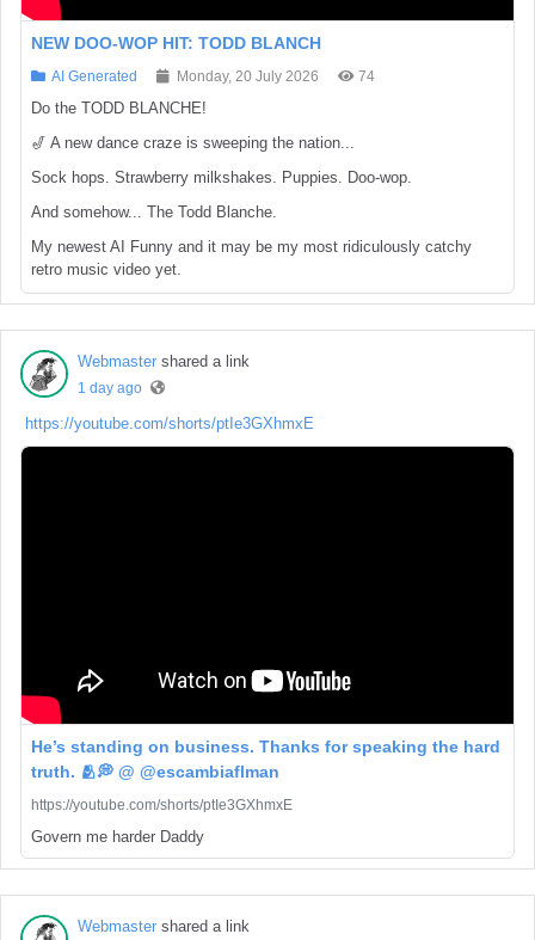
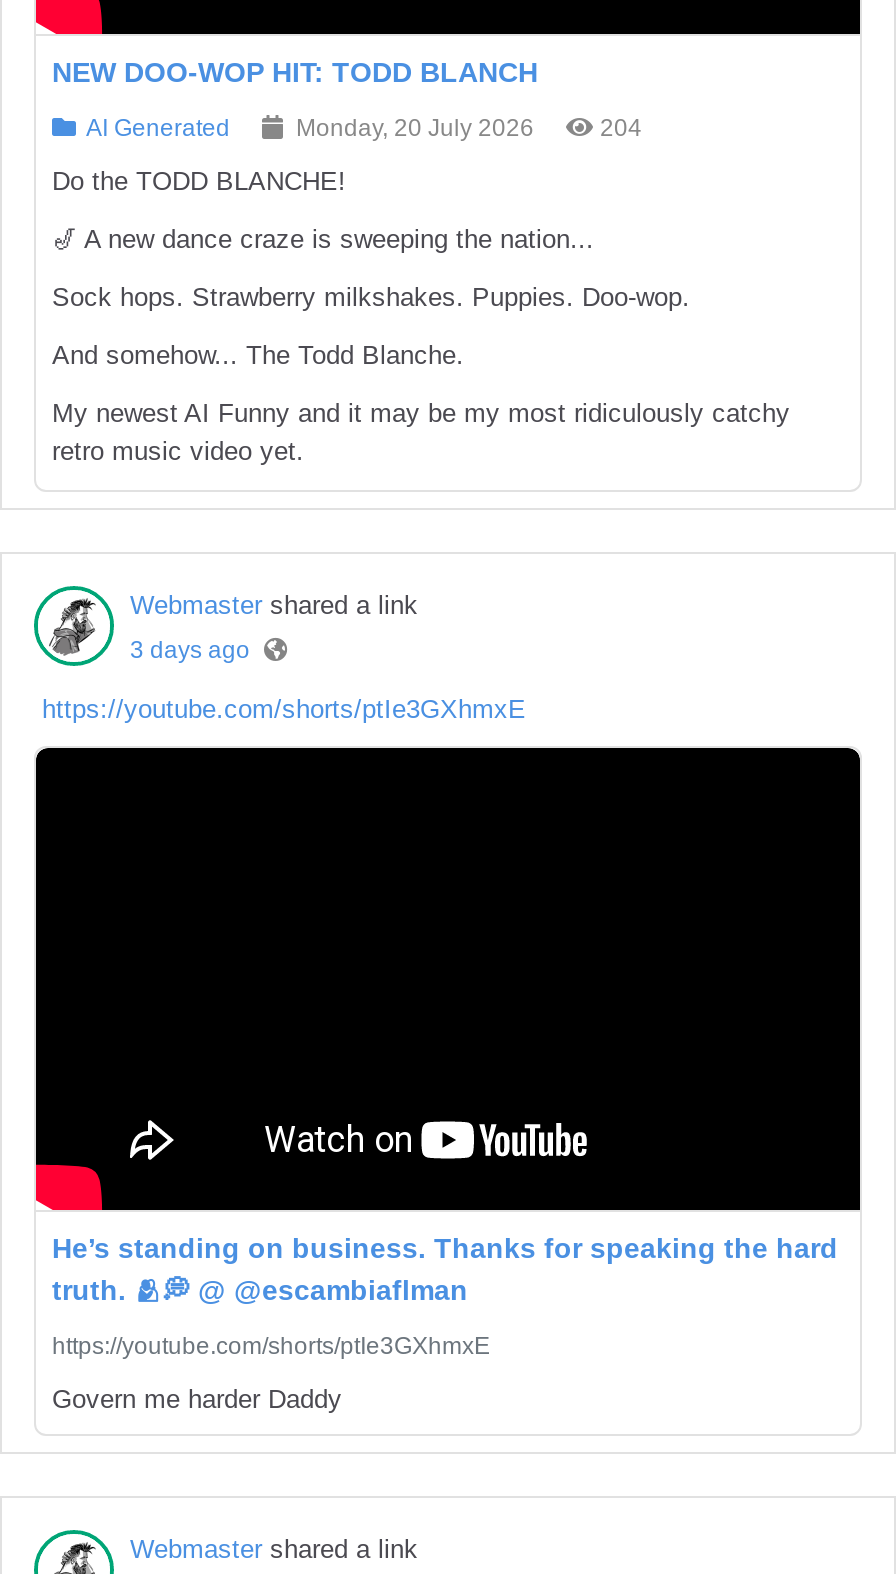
- 74
+ 204

- 1 day ago
+ 3 days ago
